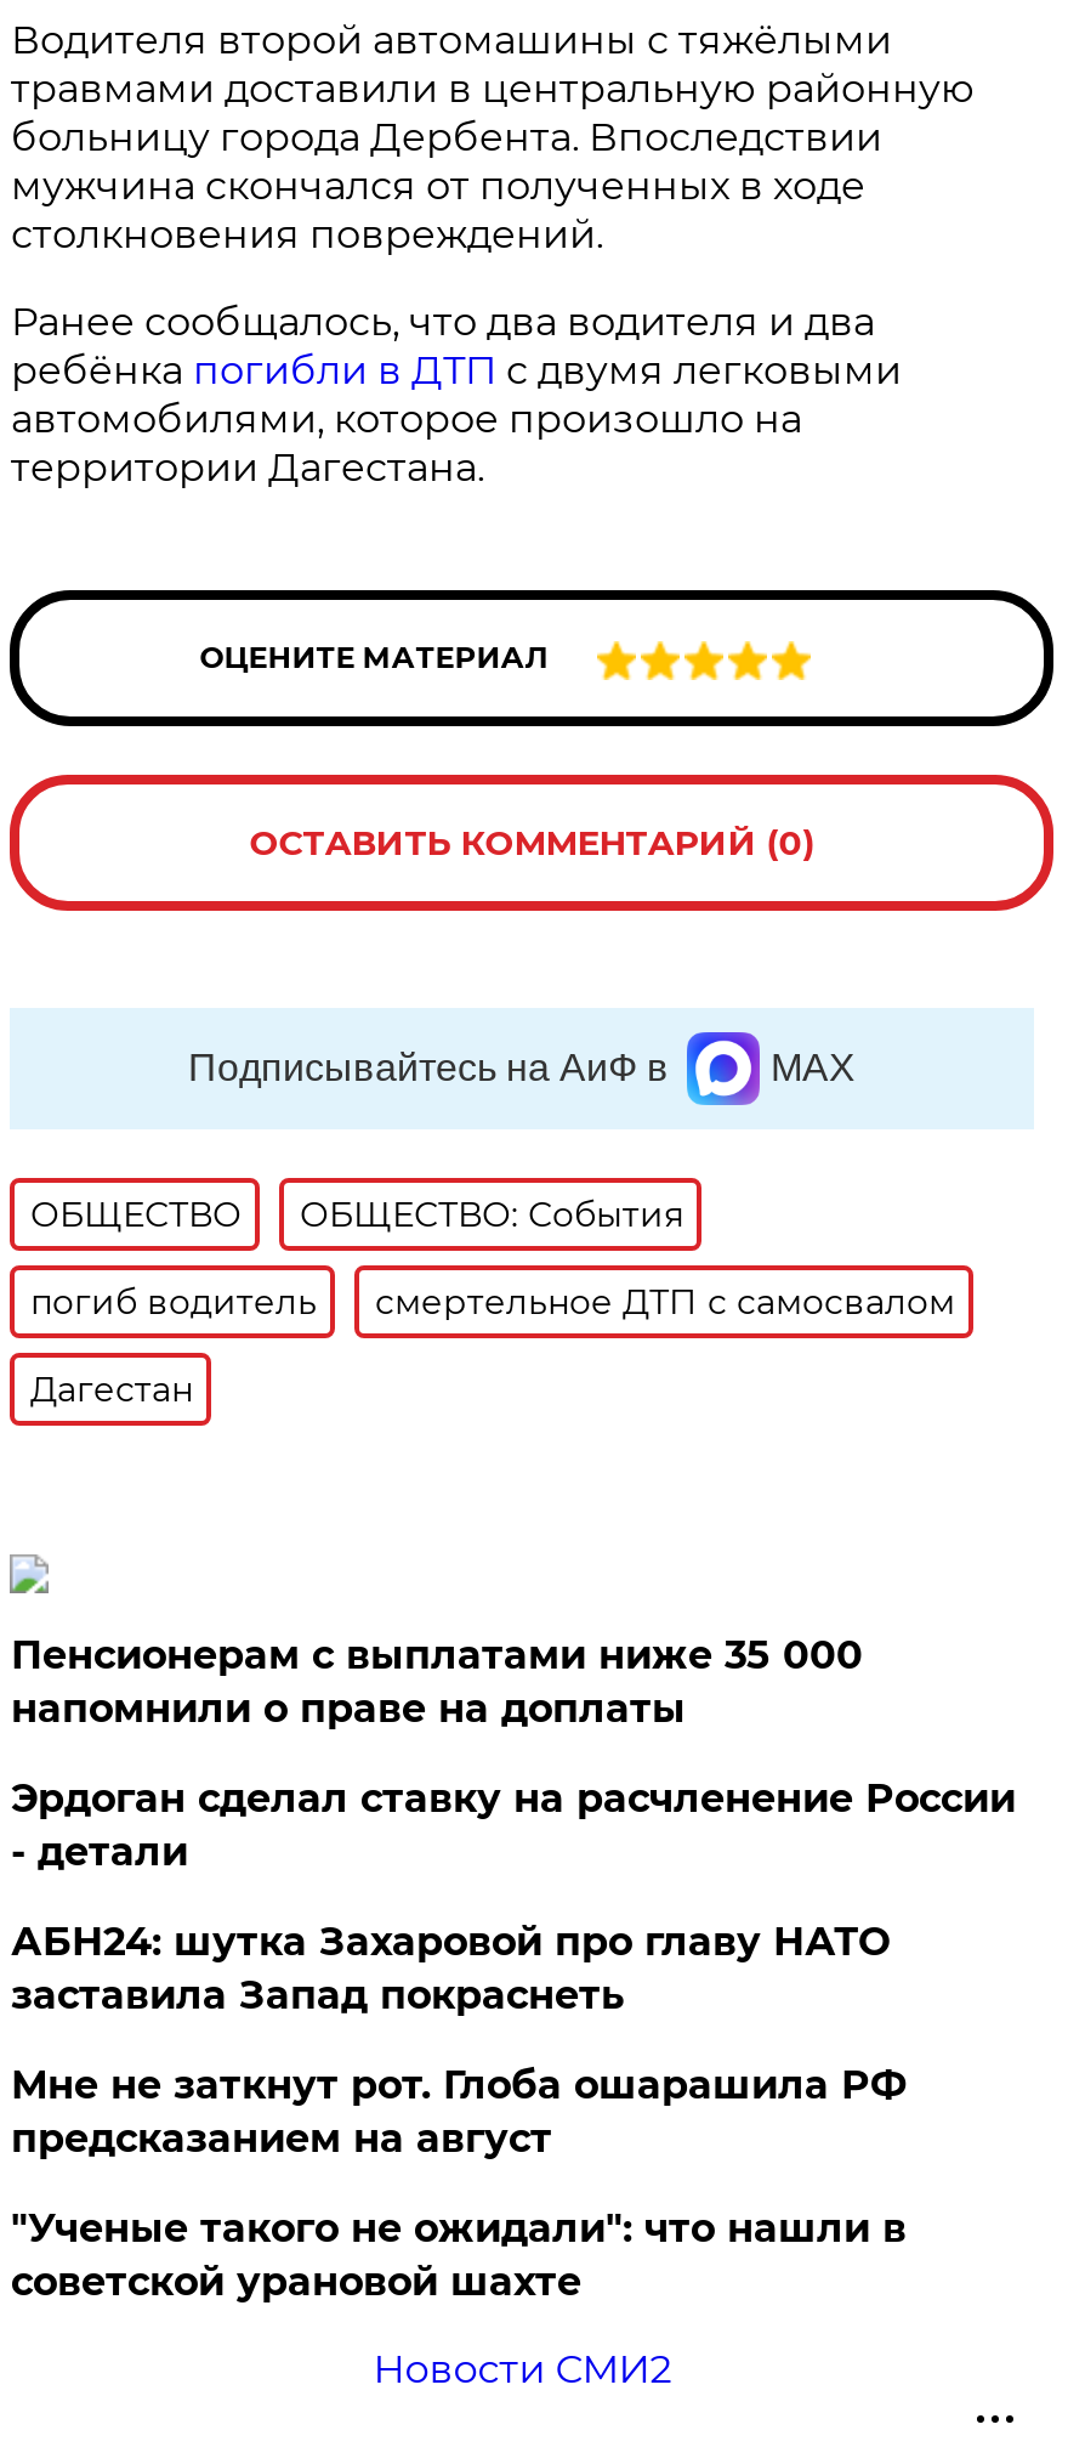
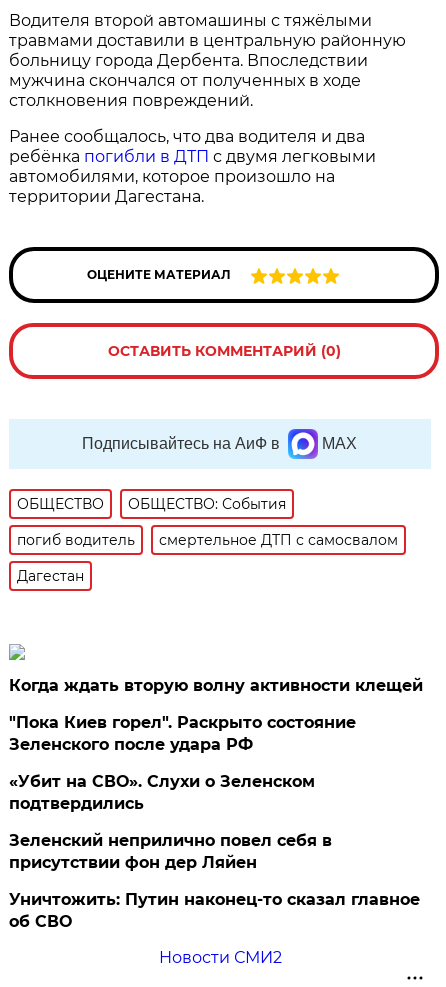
- Пенсионерам с выплатами ниже 35 000
- напомнили о праве на доплаты
+ Когда ждать вторую волну активности клещей

- Эрдоган сделал ставку на расчленение России
- - детали
+ "Пока Киев горел". Раскрыто состояние
+ Зеленского после удара РФ

- АБН24: шутка Захаровой про главу НАТО
- заставила Запад покраснеть
+ «Убит на СВО». Слухи о Зеленском
+ подтвердились

- Мне не заткнут рот. Глоба ошарашила РФ
- предсказанием на август
+ Зеленский неприлично повел cебя в
+ присутствии фон дер Ляйен

- "Ученые такого не ожидали": что нашли в
- советской урановой шахте
+ Уничтожить: Путин наконец-то сказал главное
+ об СВО
